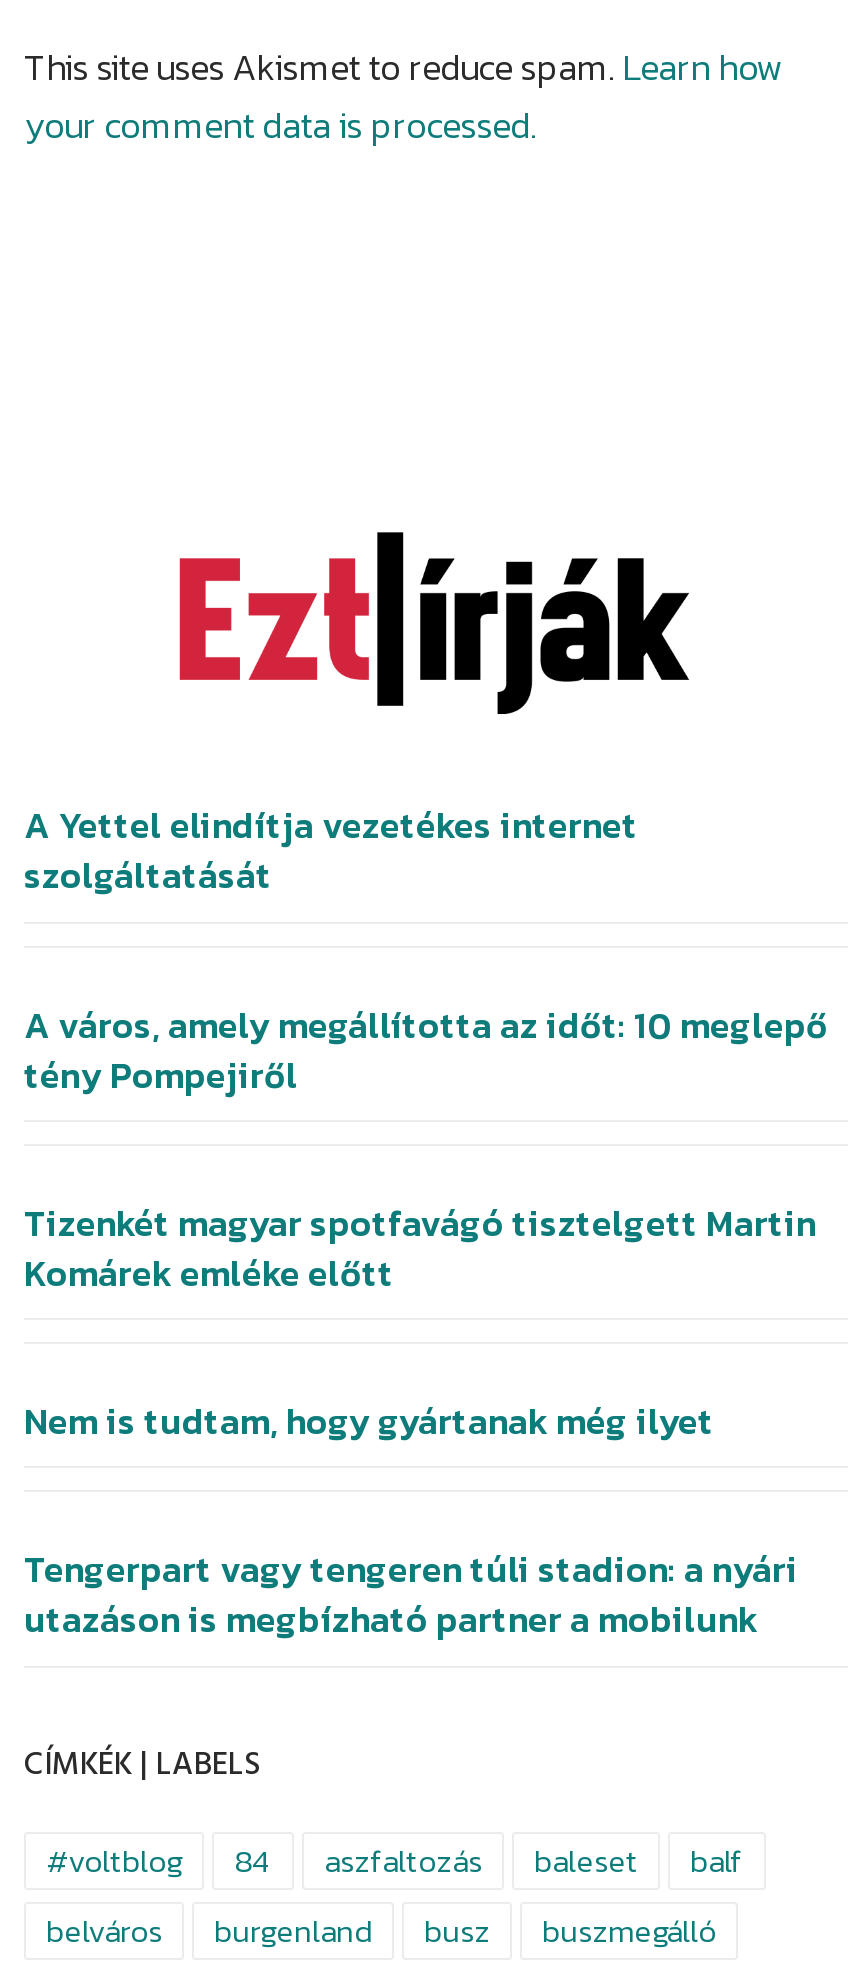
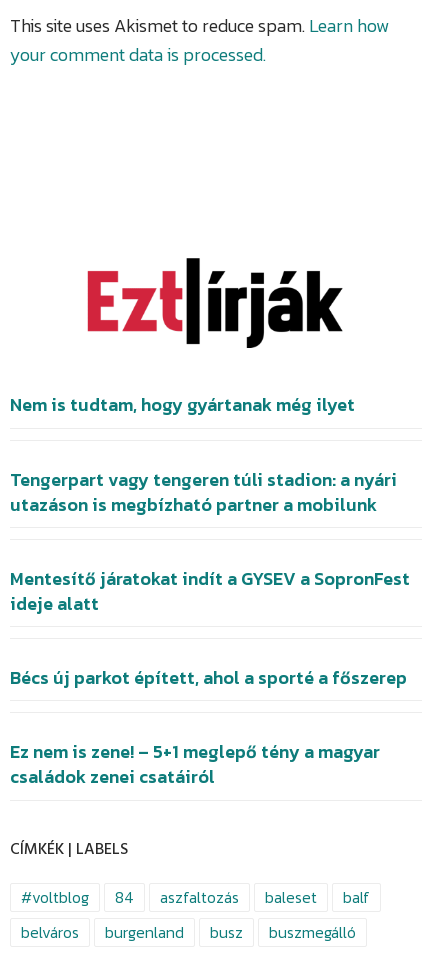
- A Yettel elindítja vezetékes internet
- szolgáltatását
- A város, amely megállította az időt: 10 meglepő
- tény Pompejiről
- Tizenkét magyar spotfavágó tisztelgett Martin
- Komárek emléke előtt

moved up: Nem is tudtam, hogy gyártanak még ilyet | Tengerpart vagy tengeren túli stadion: a nyári | utazáson is megbízható partner a mobilunk

+ Mentesítő járatokat indít a GYSEV a SopronFest
+ ideje alatt
+ Bécs új parkot épített, ahol a sporté a főszerep
+ Ez nem is zene! – 5+1 meglepő tény a magyar
+ családok zenei csatáiról
